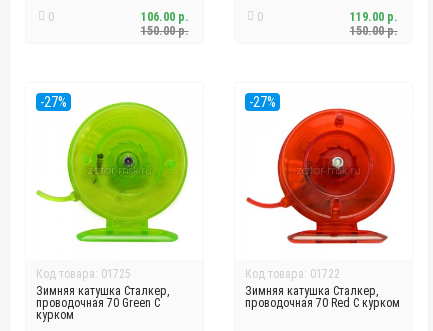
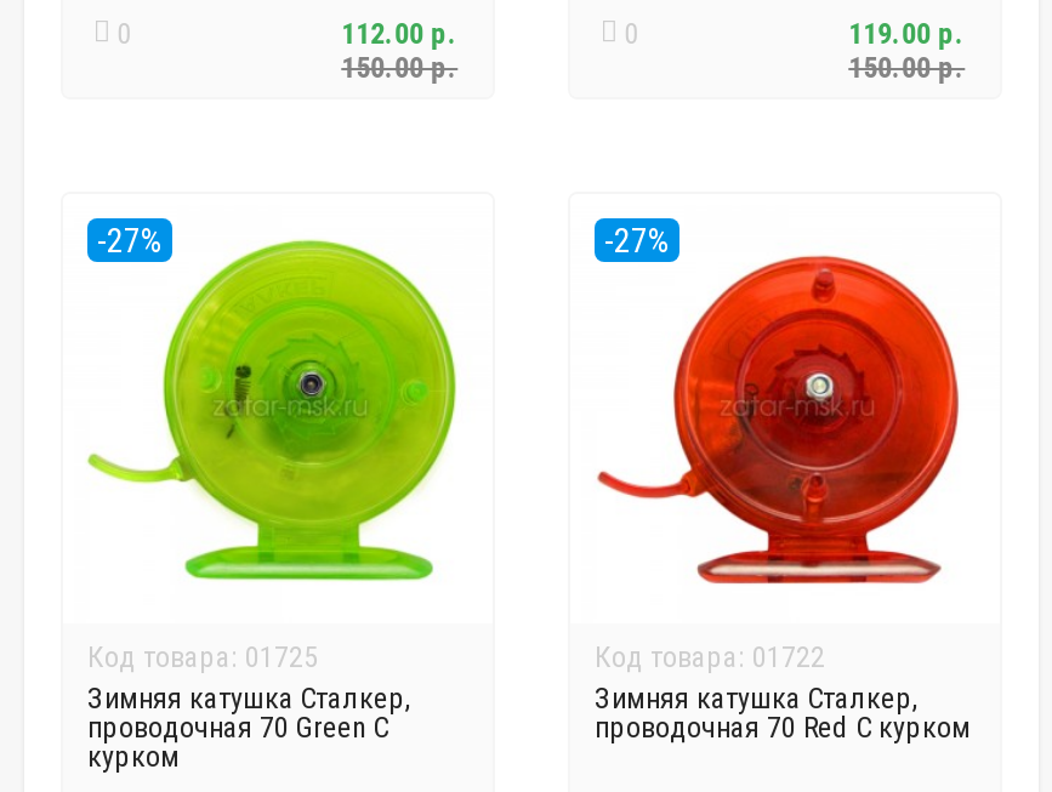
- 106.00 р.
+ 112.00 р.
